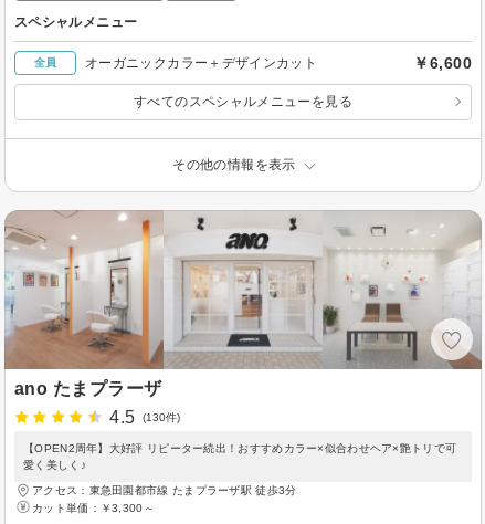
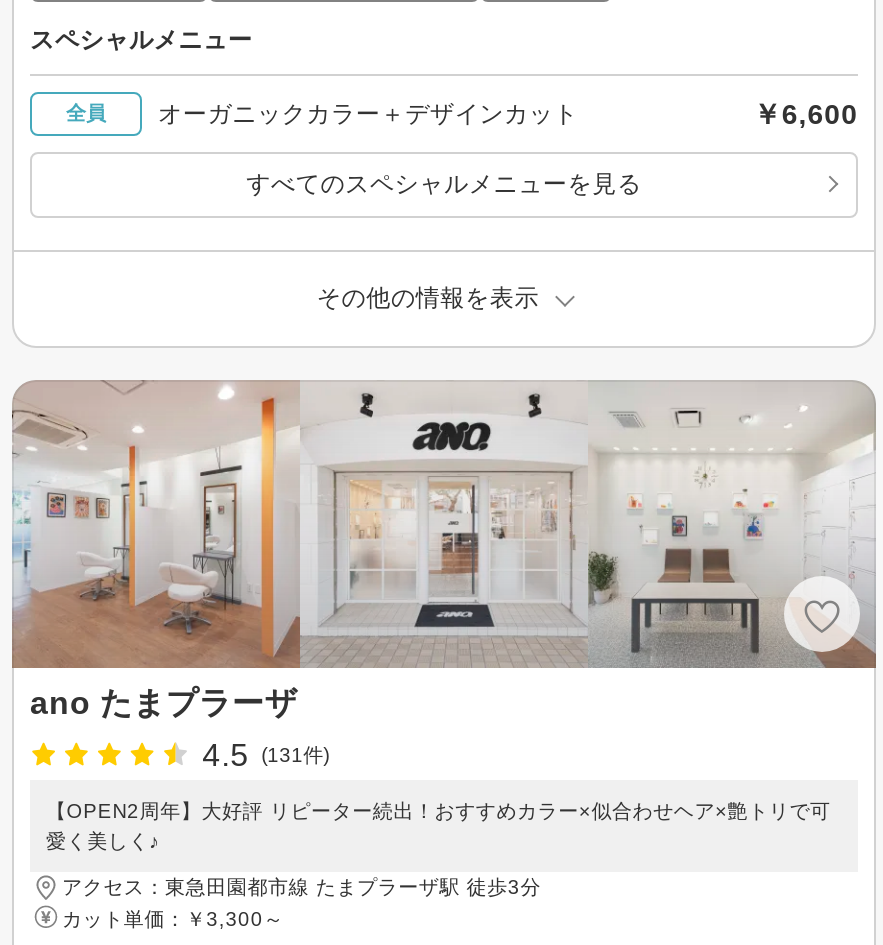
- 4.5 (130件)
+ 4.5 (131件)
